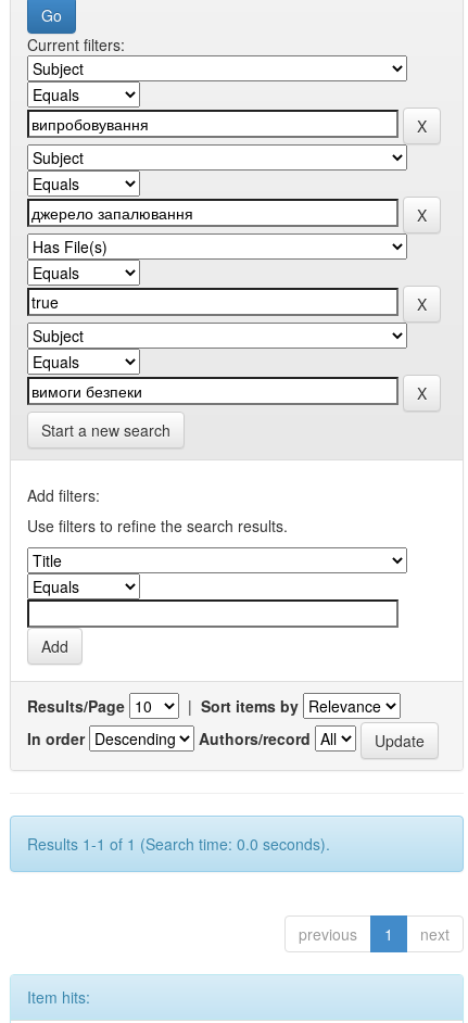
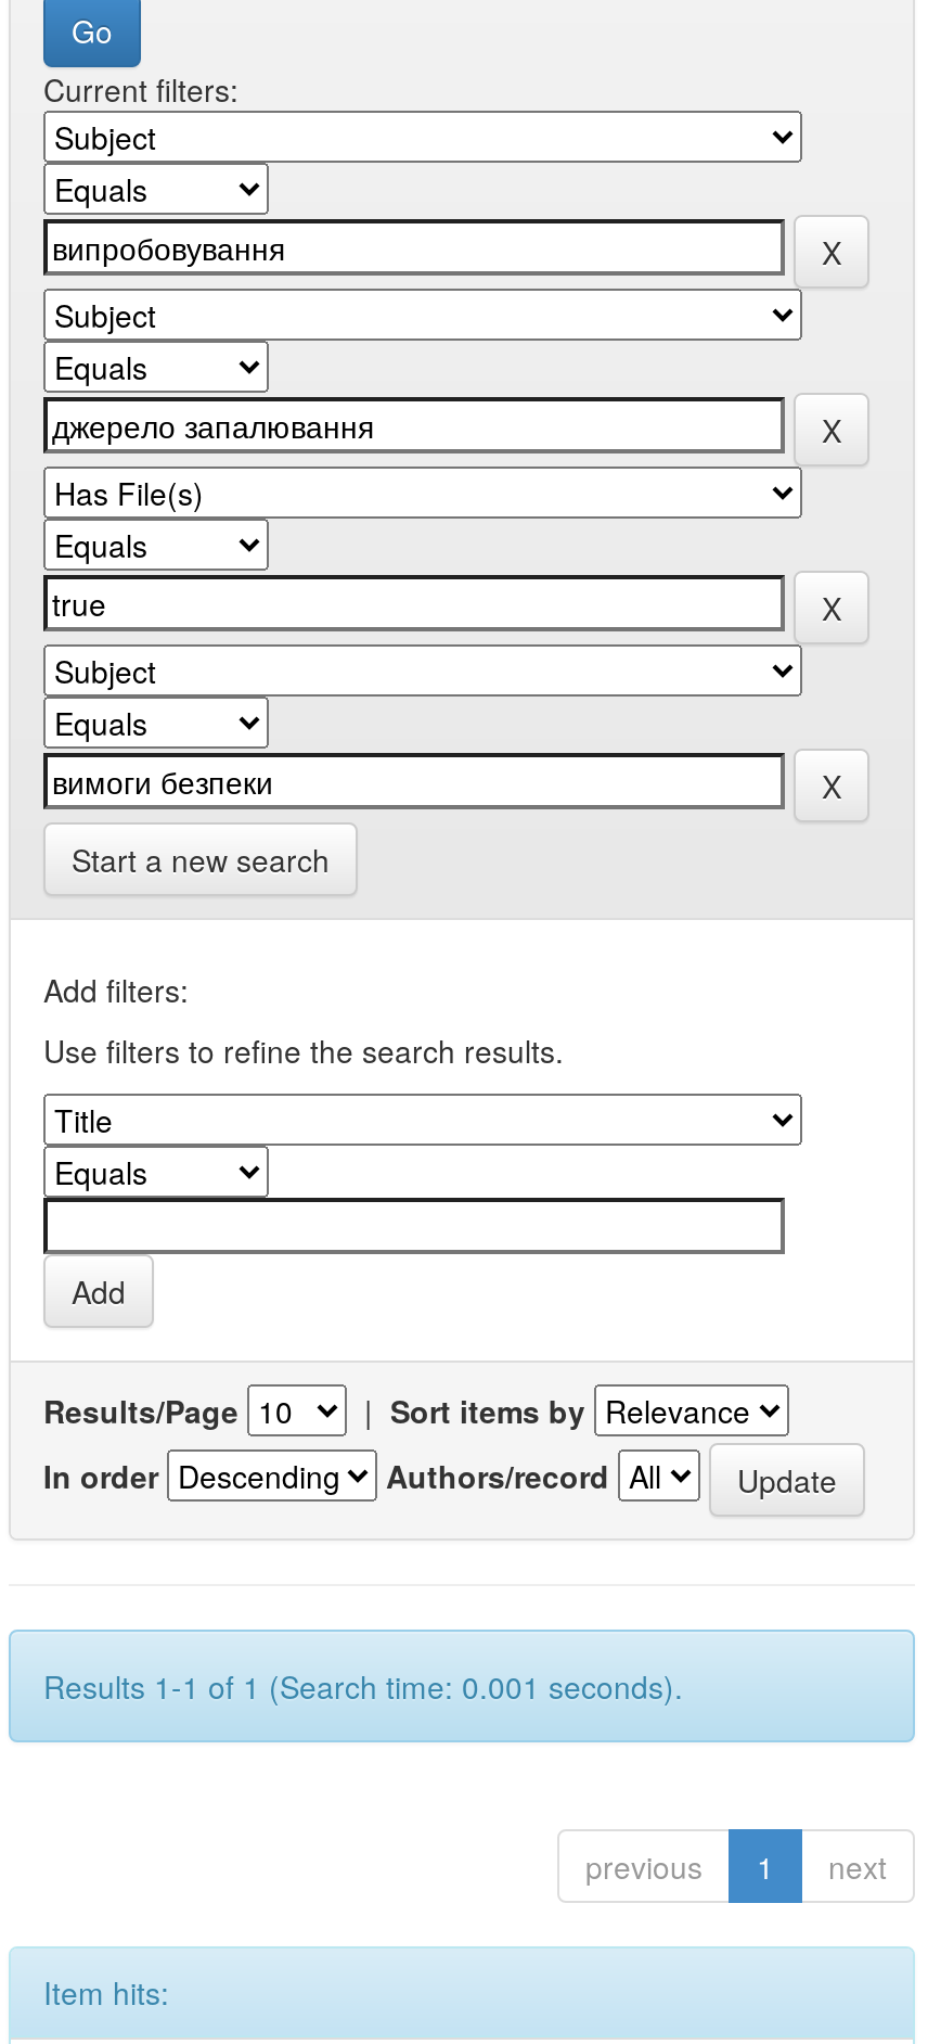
- Results 1-1 of 1 (Search time: 0.0 seconds).
+ Results 1-1 of 1 (Search time: 0.001 seconds).
